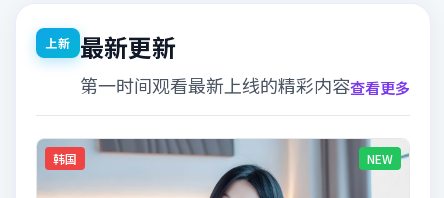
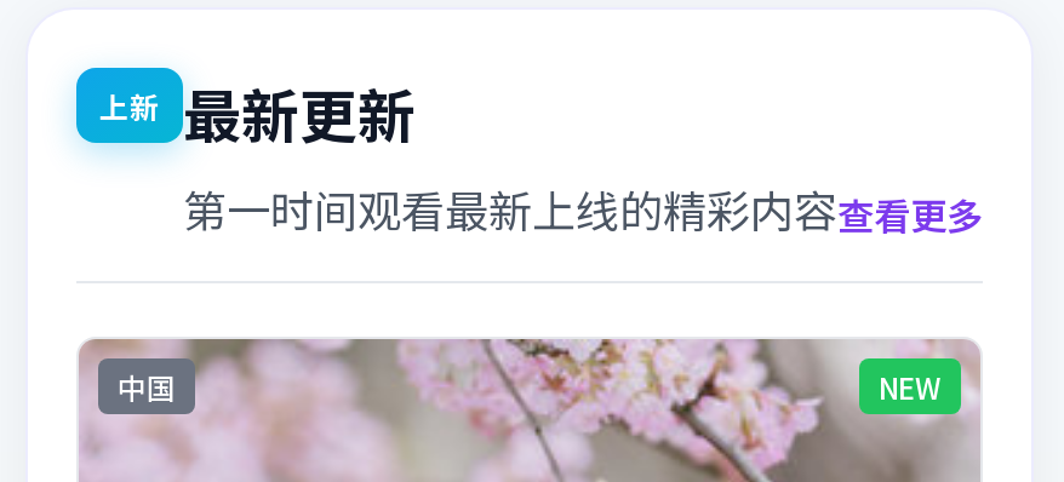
- 韩国
+ 中国
